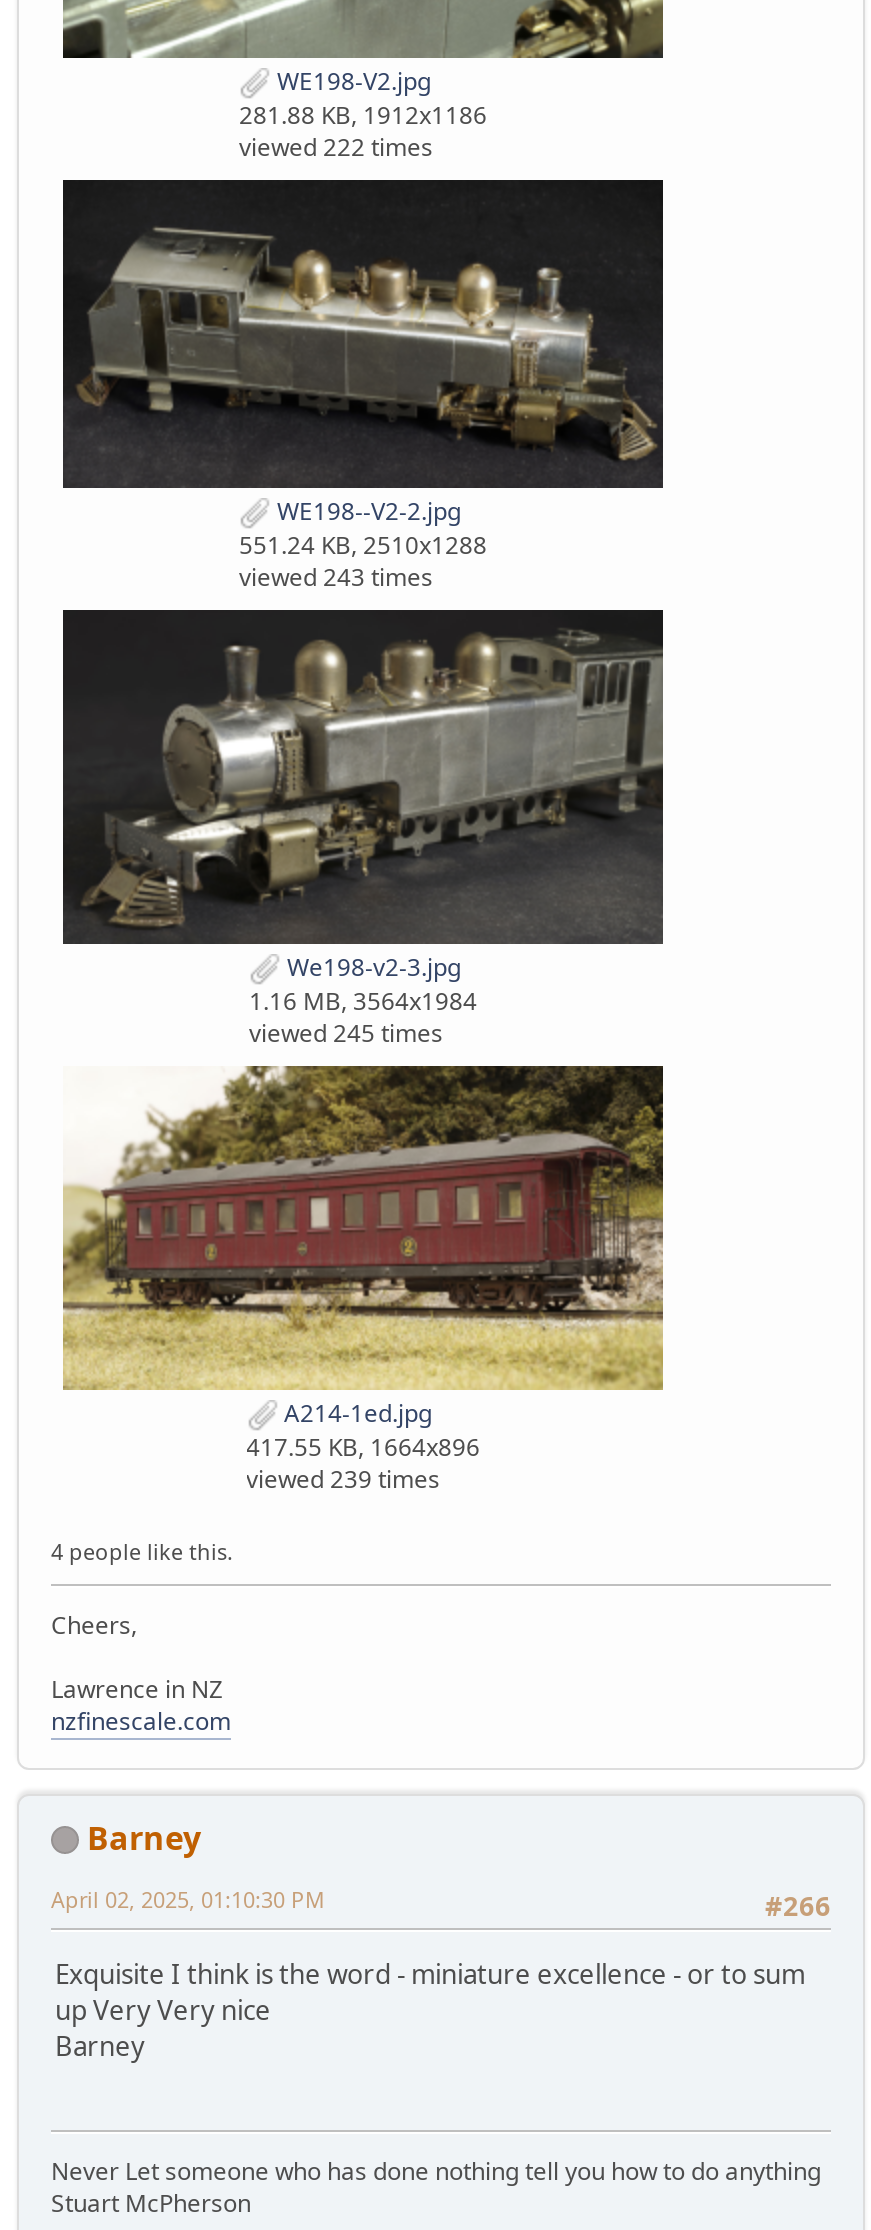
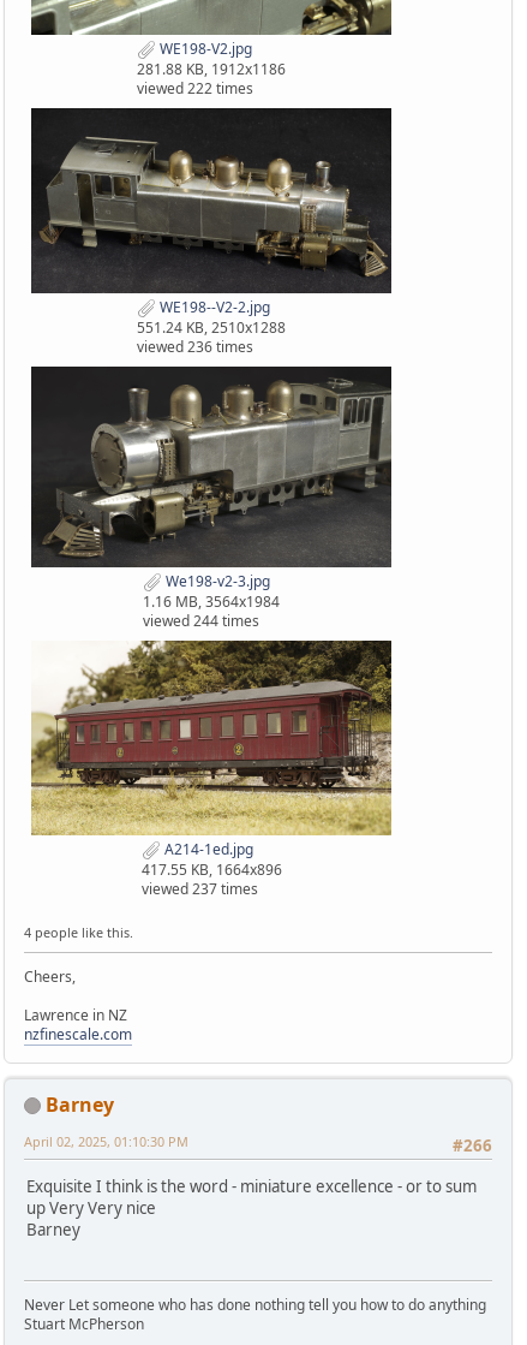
- viewed 243 times
+ viewed 236 times

- viewed 245 times
+ viewed 244 times

- viewed 239 times
+ viewed 237 times
